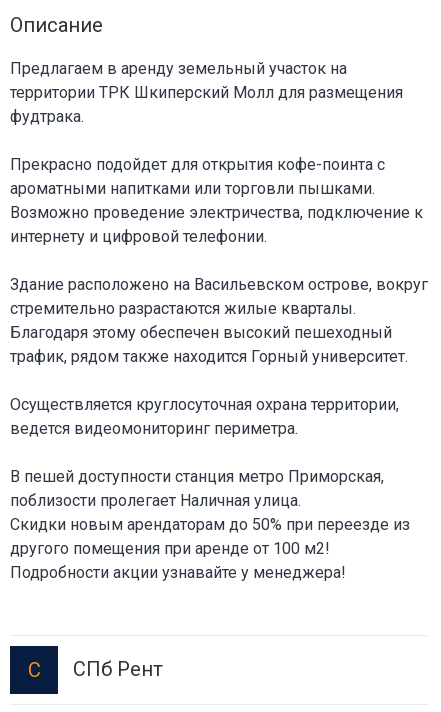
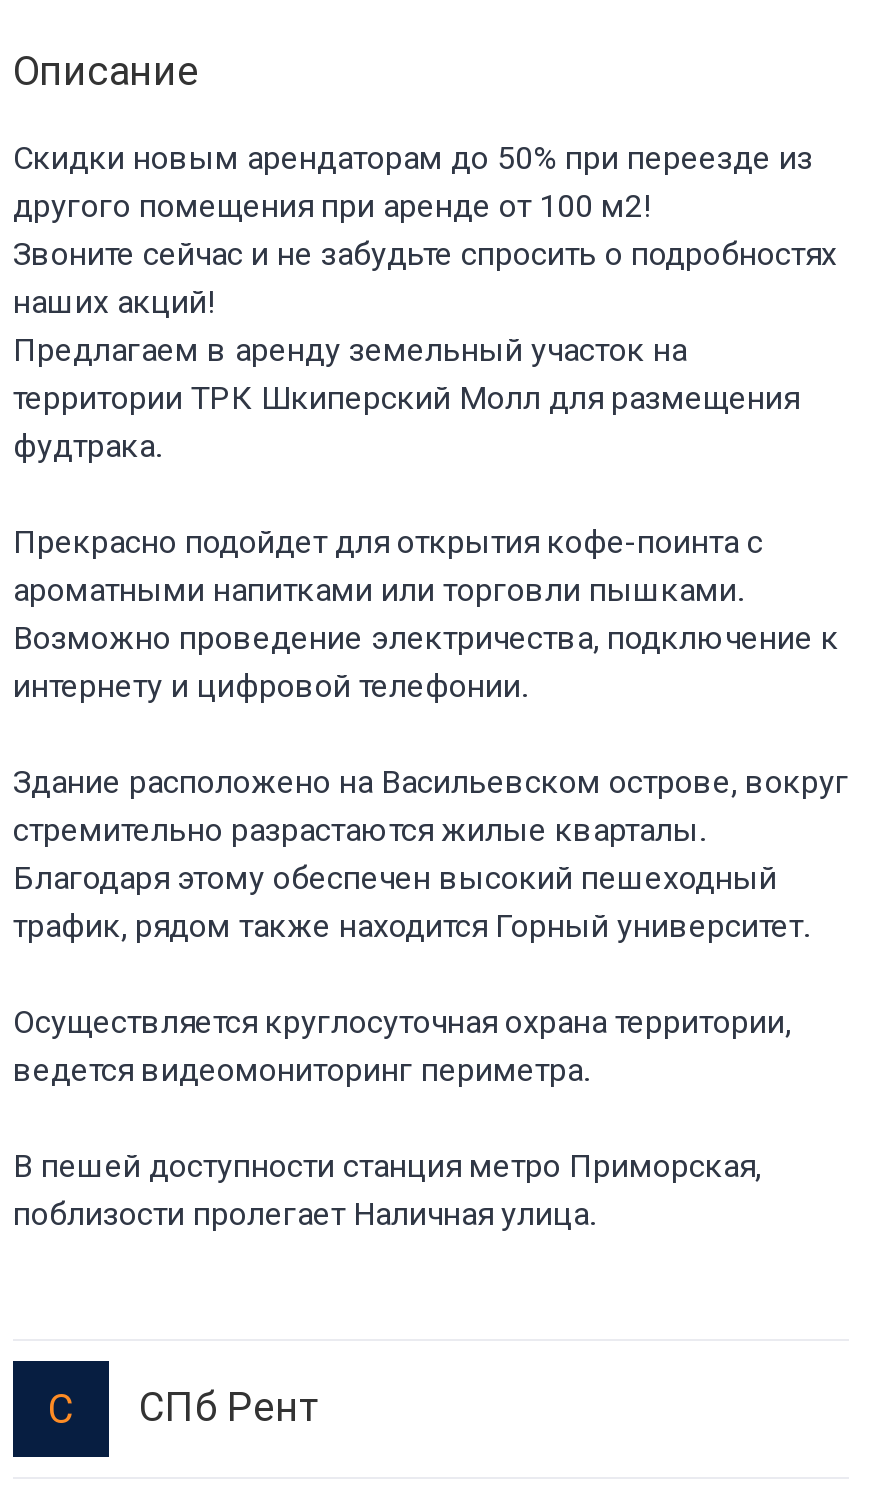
+ Звоните сейчас и не забудьте спросить о подробностях
+ наших акций!

moved down: Предлагаем в аренду земельный участок на | территории ТРК Шкиперский Молл для размещения | фудтрака. | ... | В пешей доступности станция метро Приморская, | поблизости пролегает Наличная улица.

moved up: Скидки новым арендаторам до 50% при переезде из | другого помещения при аренде от 100 м2!

- Подробности акции узнавайте у менеджера!
